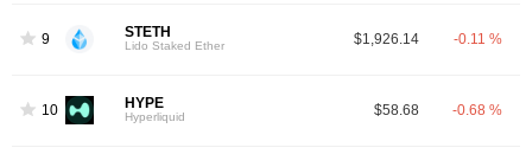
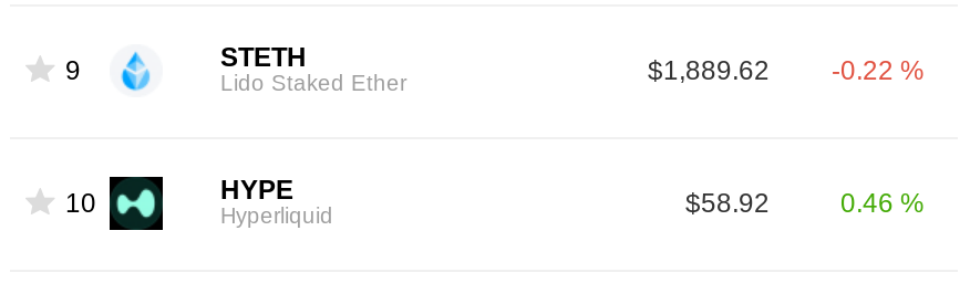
- $1,926.14
+ $1,889.62

- -0.11 %
+ -0.22 %

- $58.68
+ $58.92

- -0.68 %
+ 0.46 %
